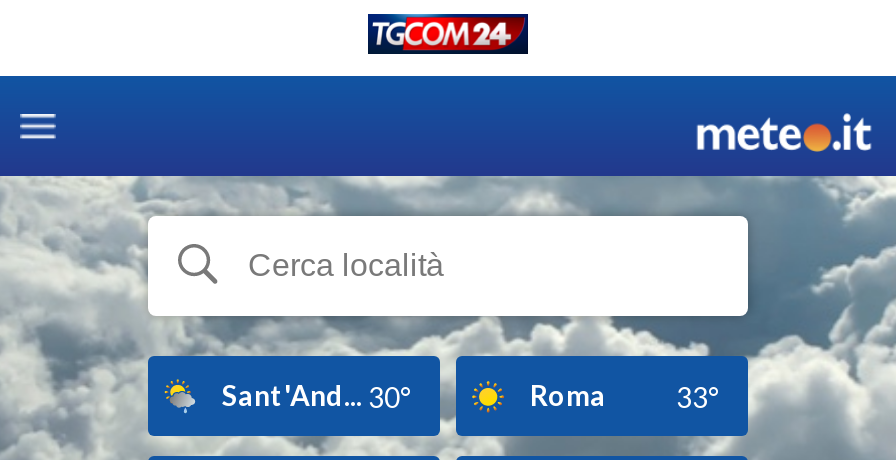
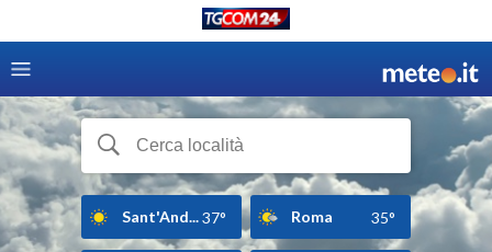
- Sant'And... 30°
+ Sant'And... 37°

- 33°
+ 35°
